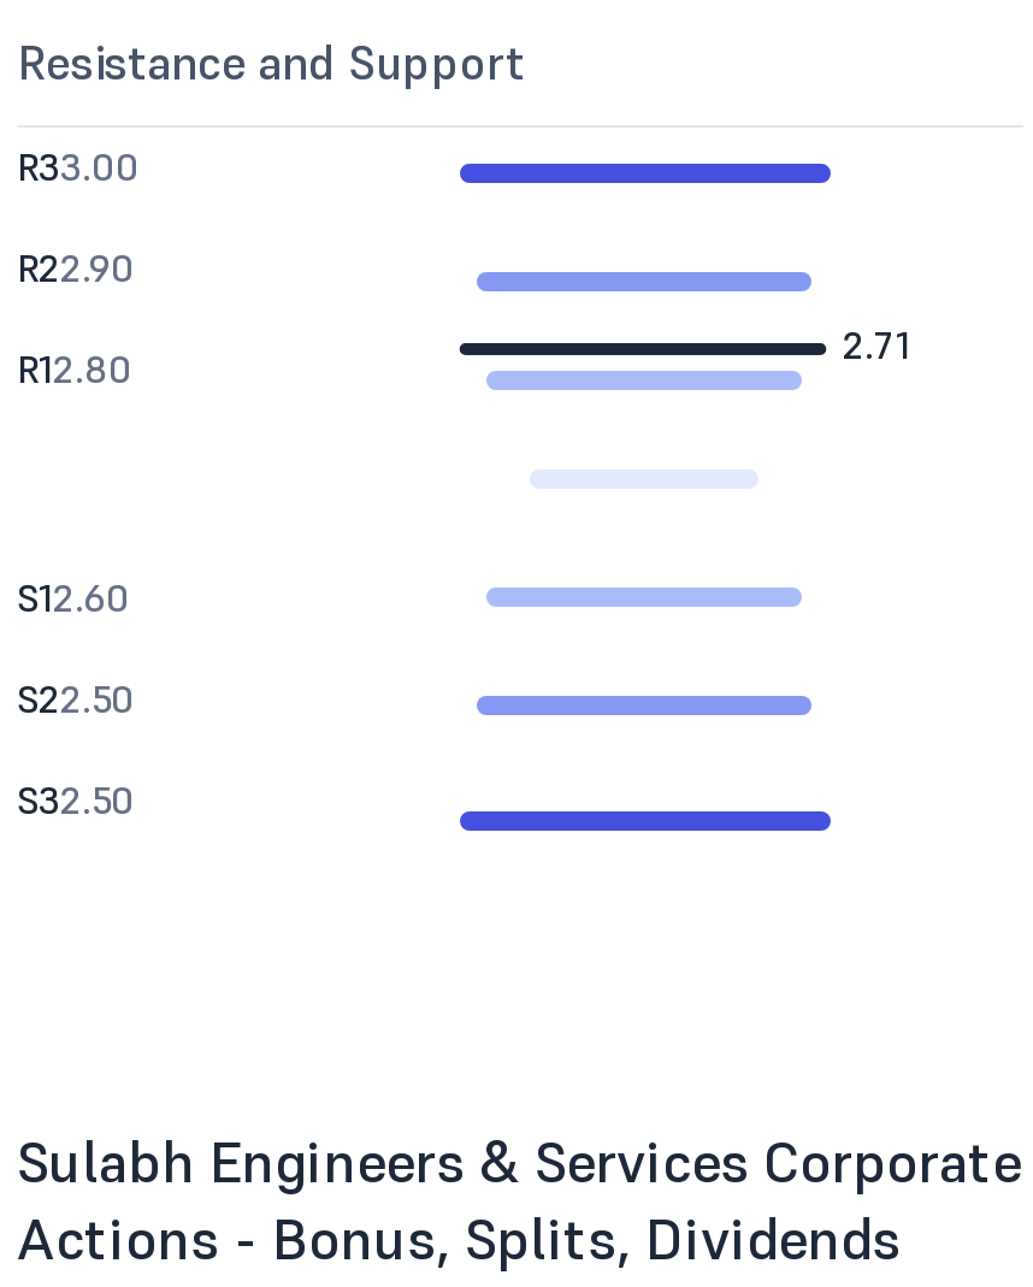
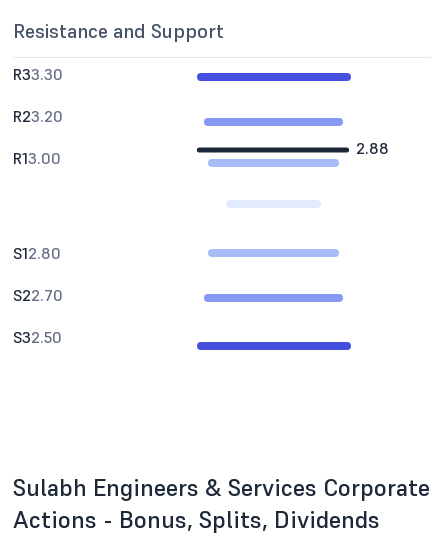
- R33.00
+ R33.30

- R22.90
+ R23.20

- 2.71
+ 2.88

- R12.80
+ R13.00

- S12.60
+ S12.80

- S22.50
+ S22.70
